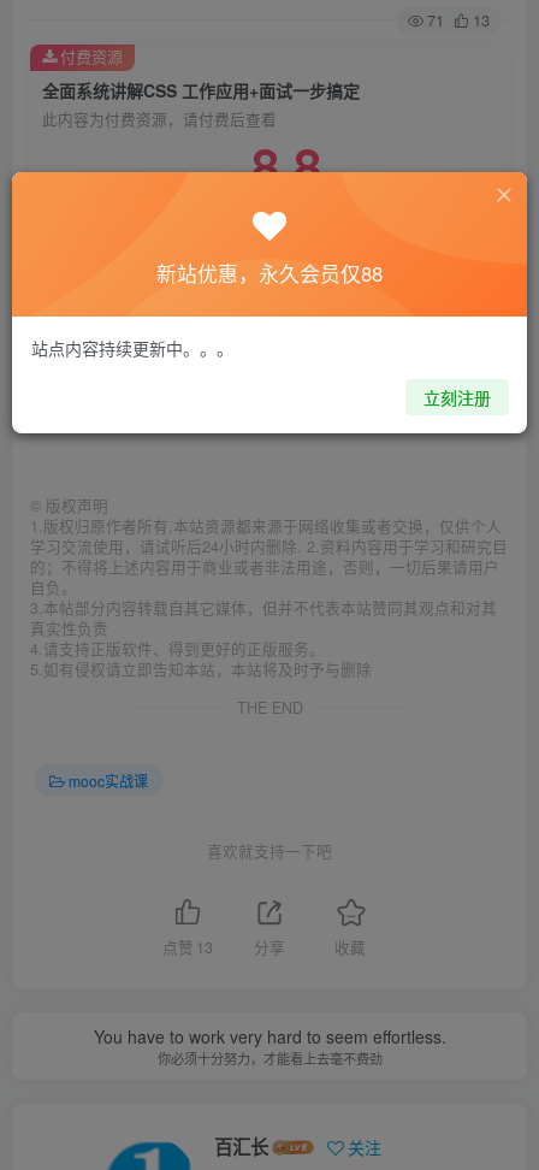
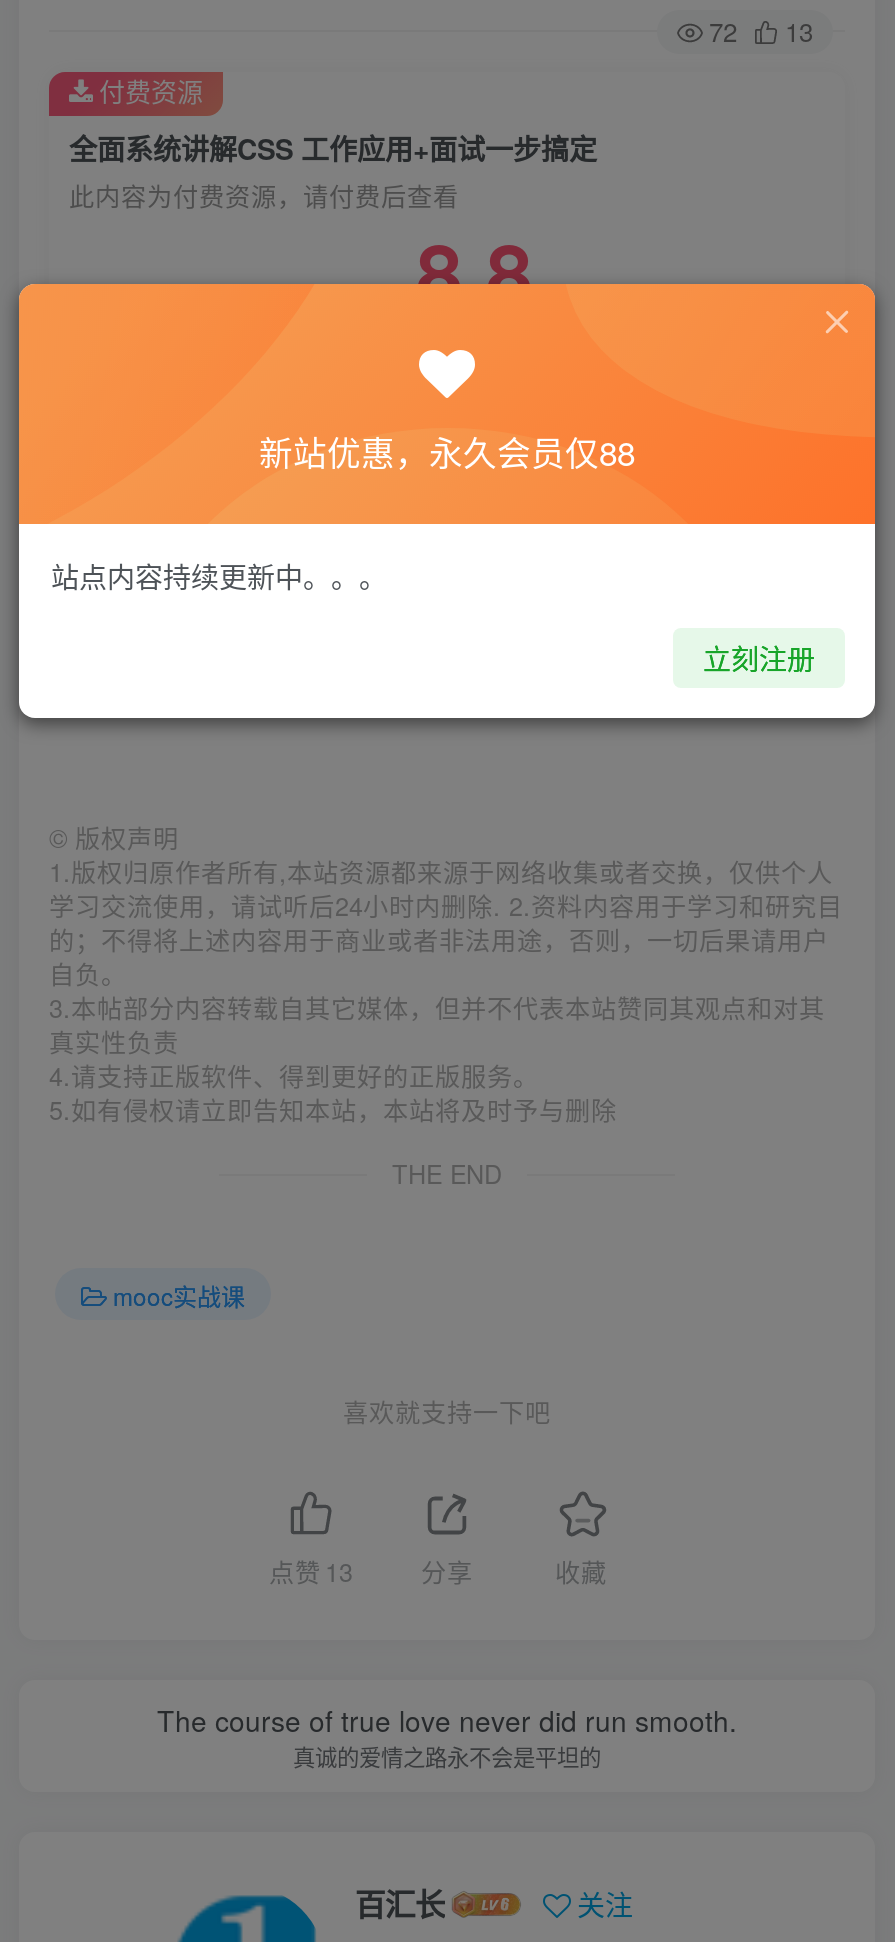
- 71 13
+ 72 13

- You have to work very hard to seem effortless.
- 你必须十分努力，才能看上去毫不费劲
+ The course of true love never did run smooth.
+ 真诚的爱情之路永不会是平坦的
